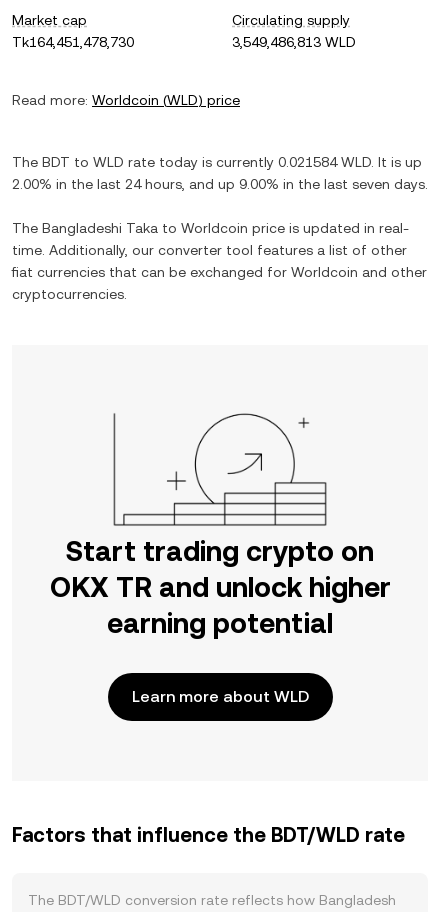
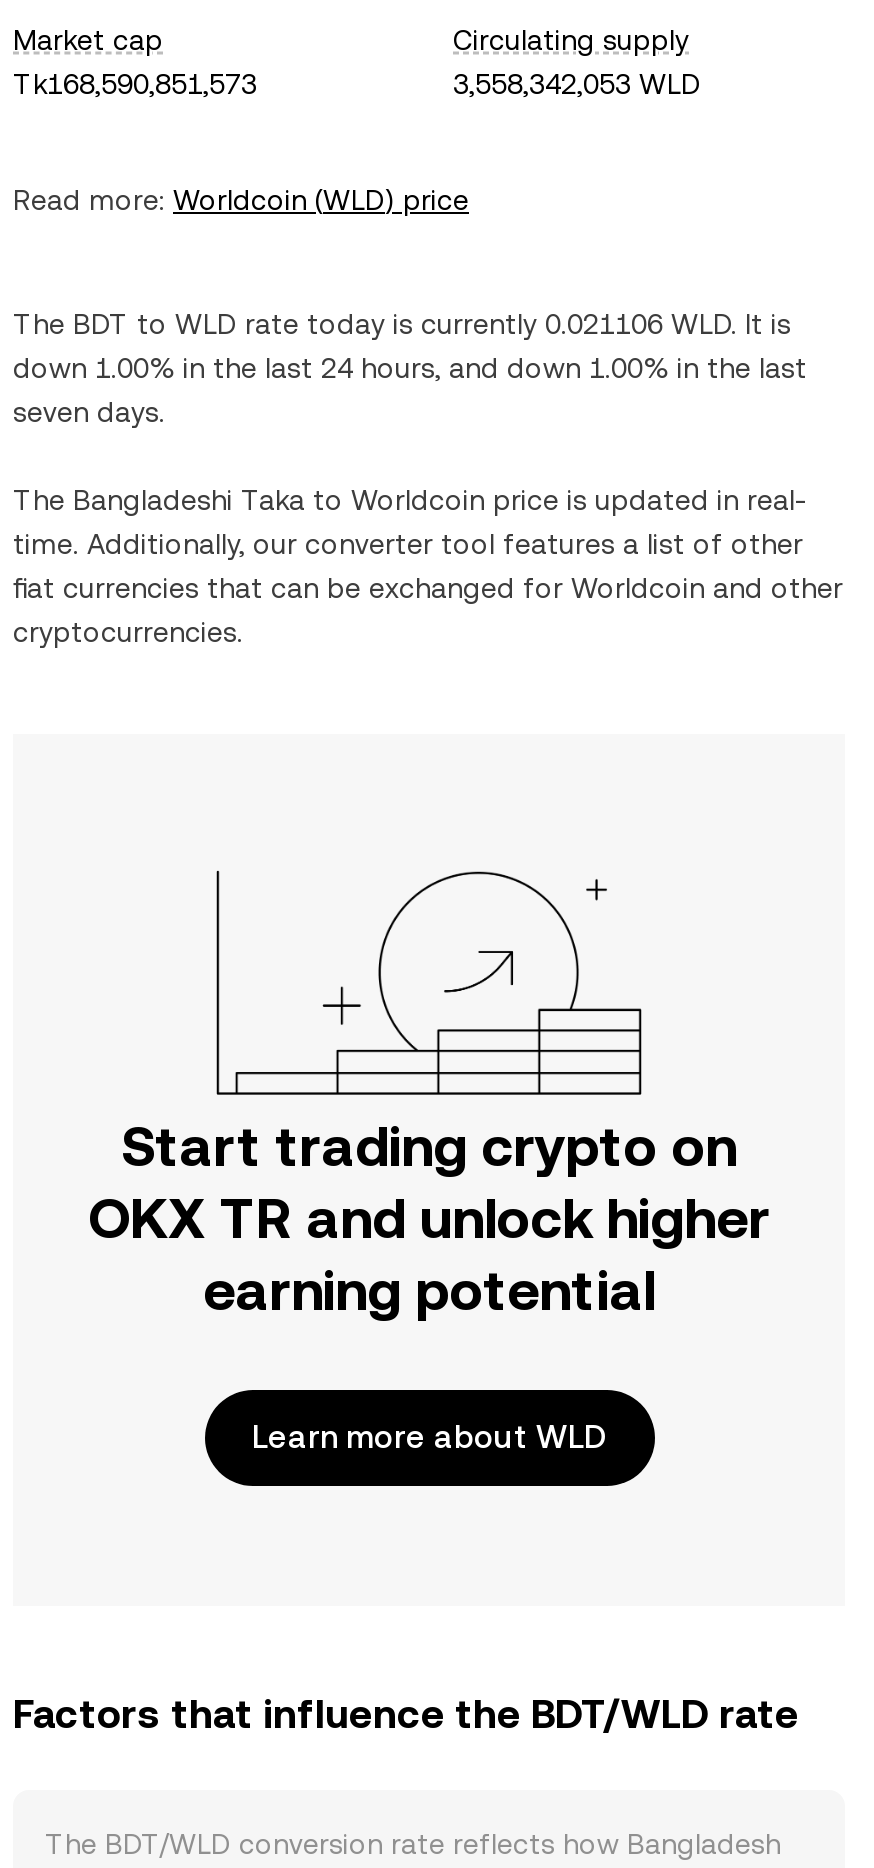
- Tk164,451,478,730
+ Tk168,590,851,573

- 3,549,486,813 WLD
+ 3,558,342,053 WLD

- The BDT to WLD rate today is currently 0.021584 WLD. It is up
- 2.00% in the last 24 hours, and up 9.00% in the last seven days.
+ The BDT to WLD rate today is currently 0.021106 WLD. It is
+ down 1.00% in the last 24 hours, and down 1.00% in the last
+ seven days.
